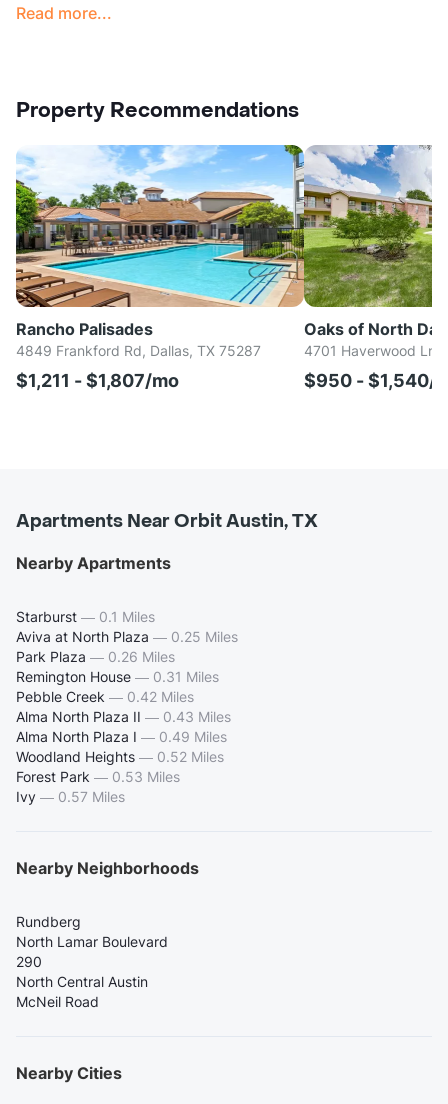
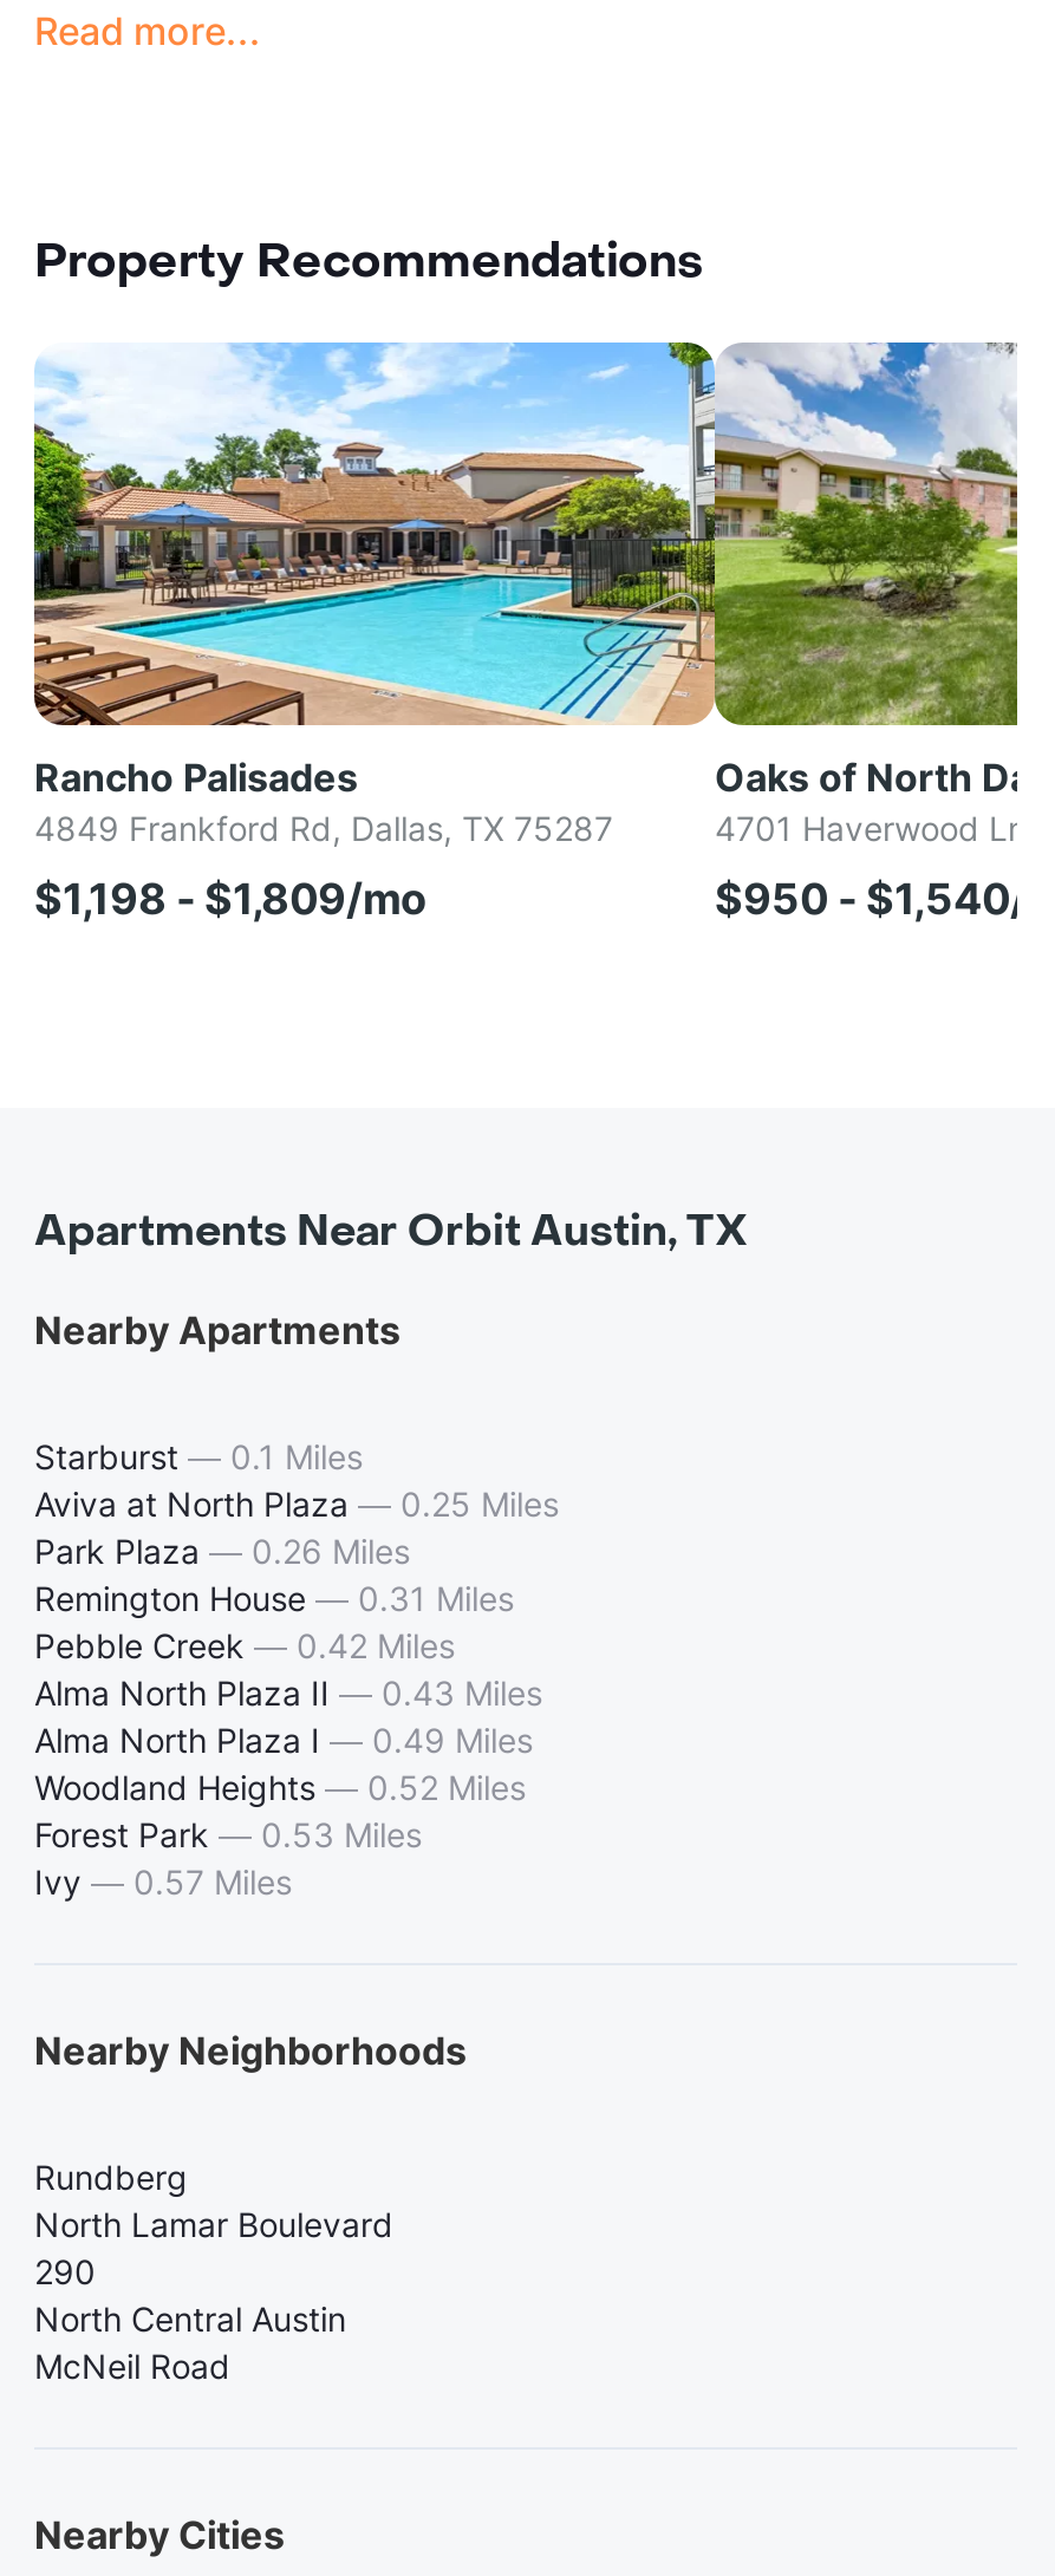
- $1,211 - $1,807/mo
+ $1,198 - $1,809/mo
